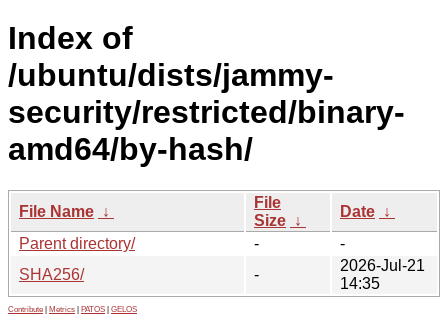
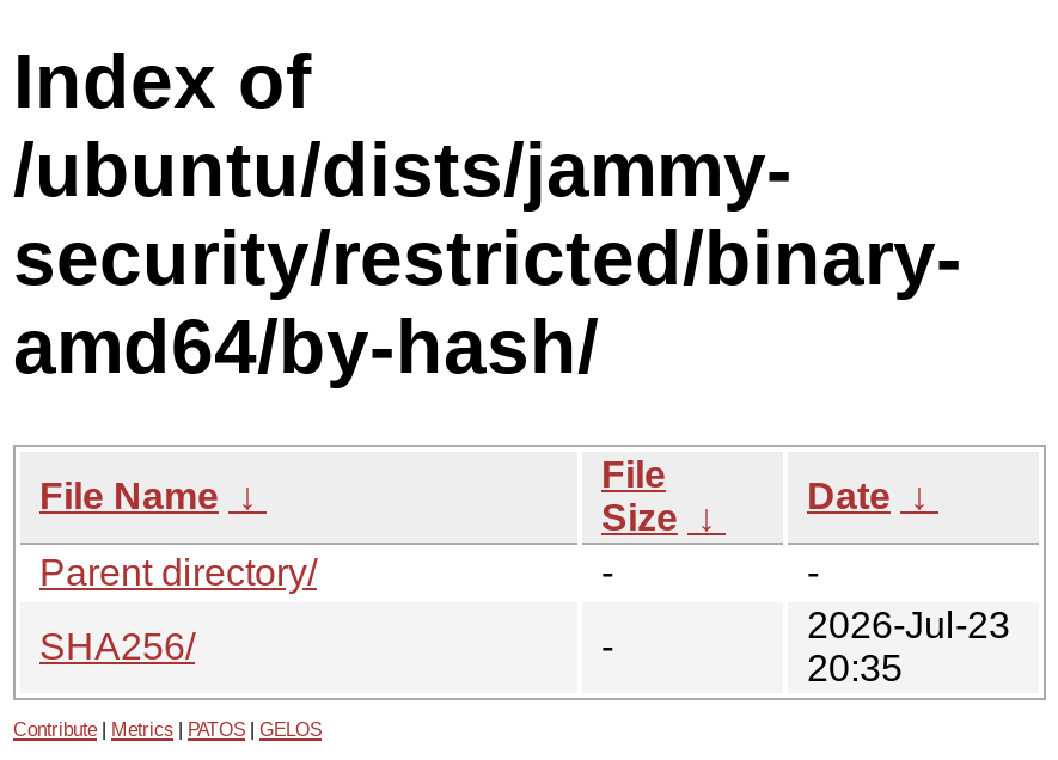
- 2026-Jul-21
- 14:35
+ 2026-Jul-23
+ 20:35
